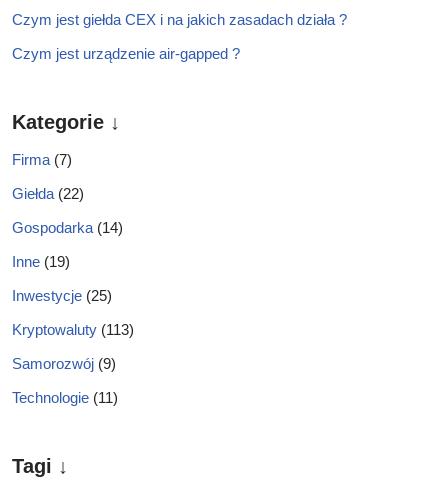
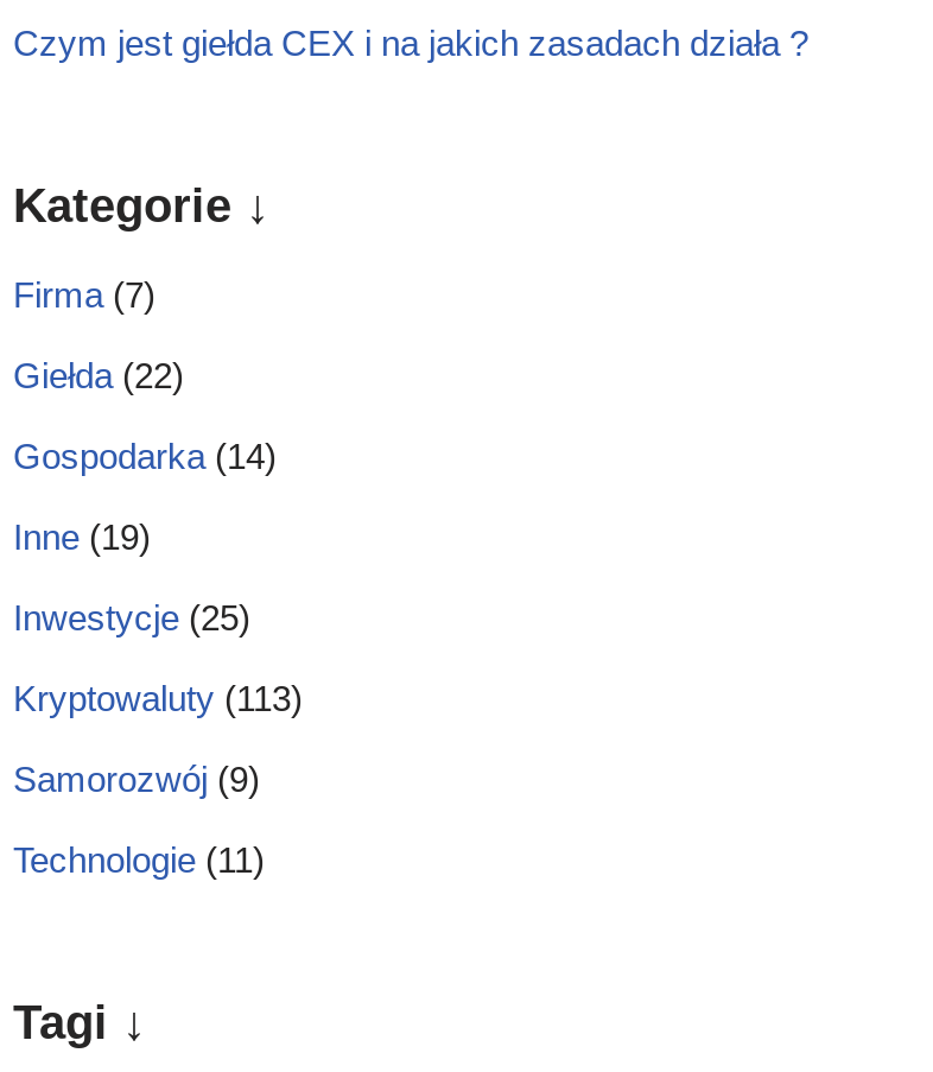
- Czym jest urządzenie air-gapped ?
